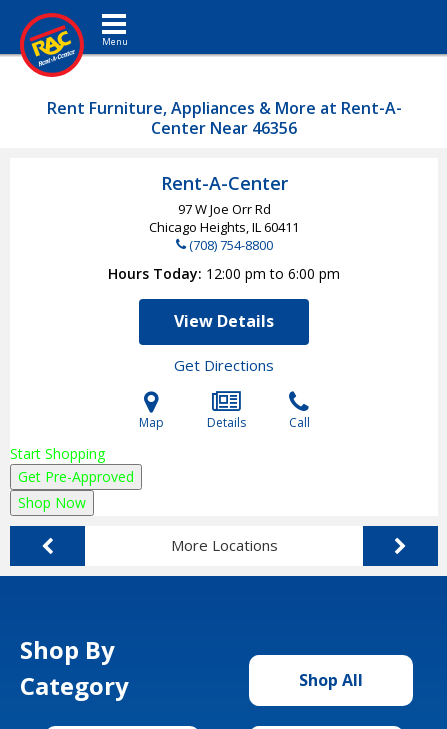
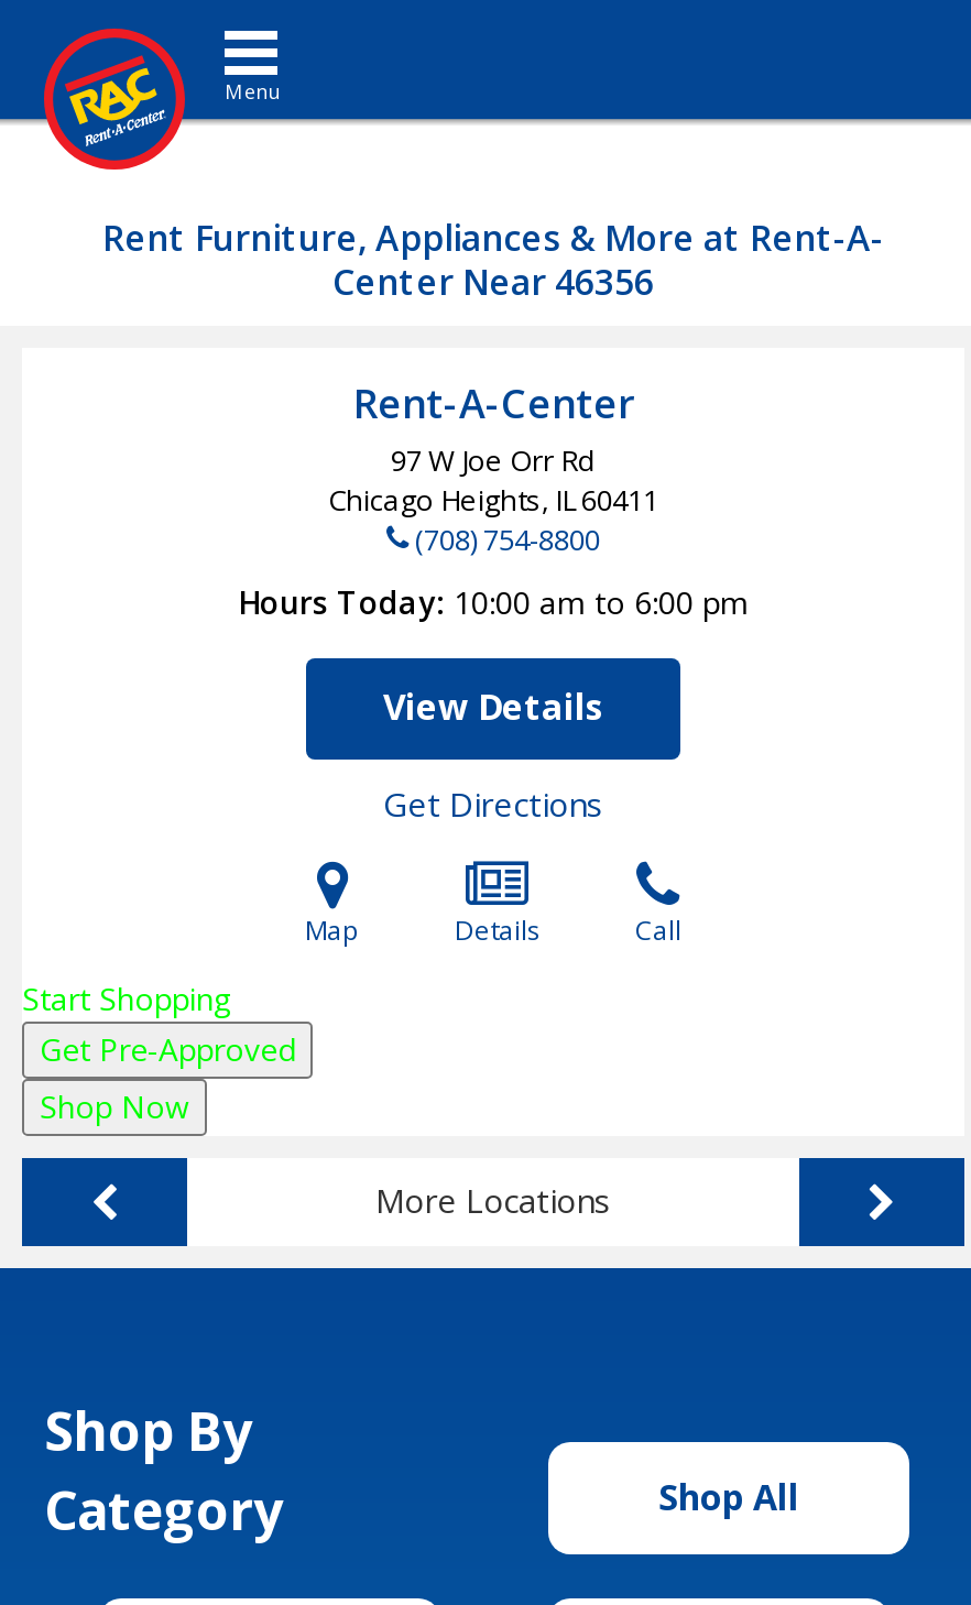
- Hours Today 12:00 pm to 6:00 pm
+ Hours Today 10:00 am to 6:00 pm
